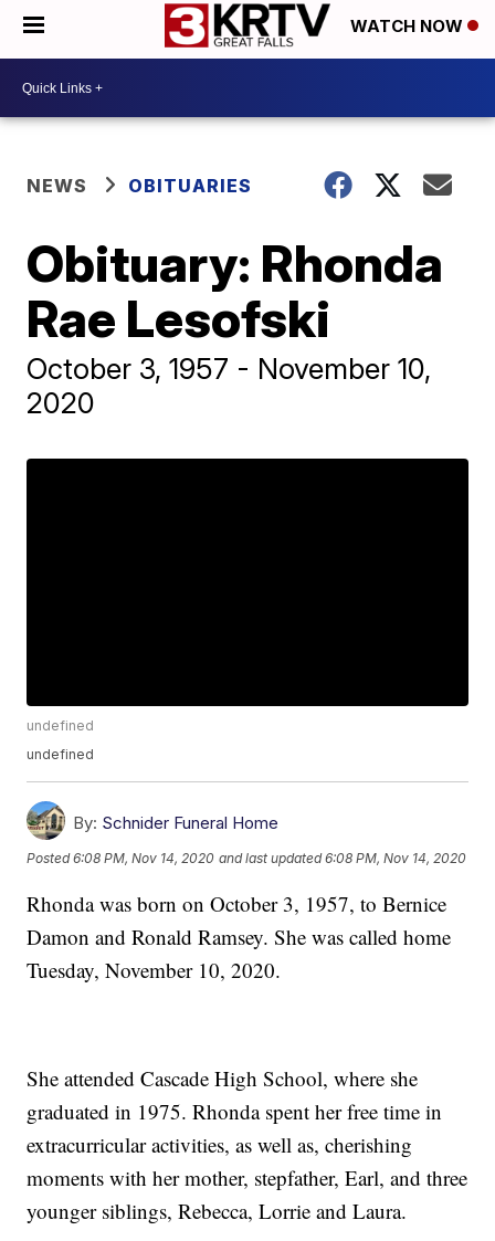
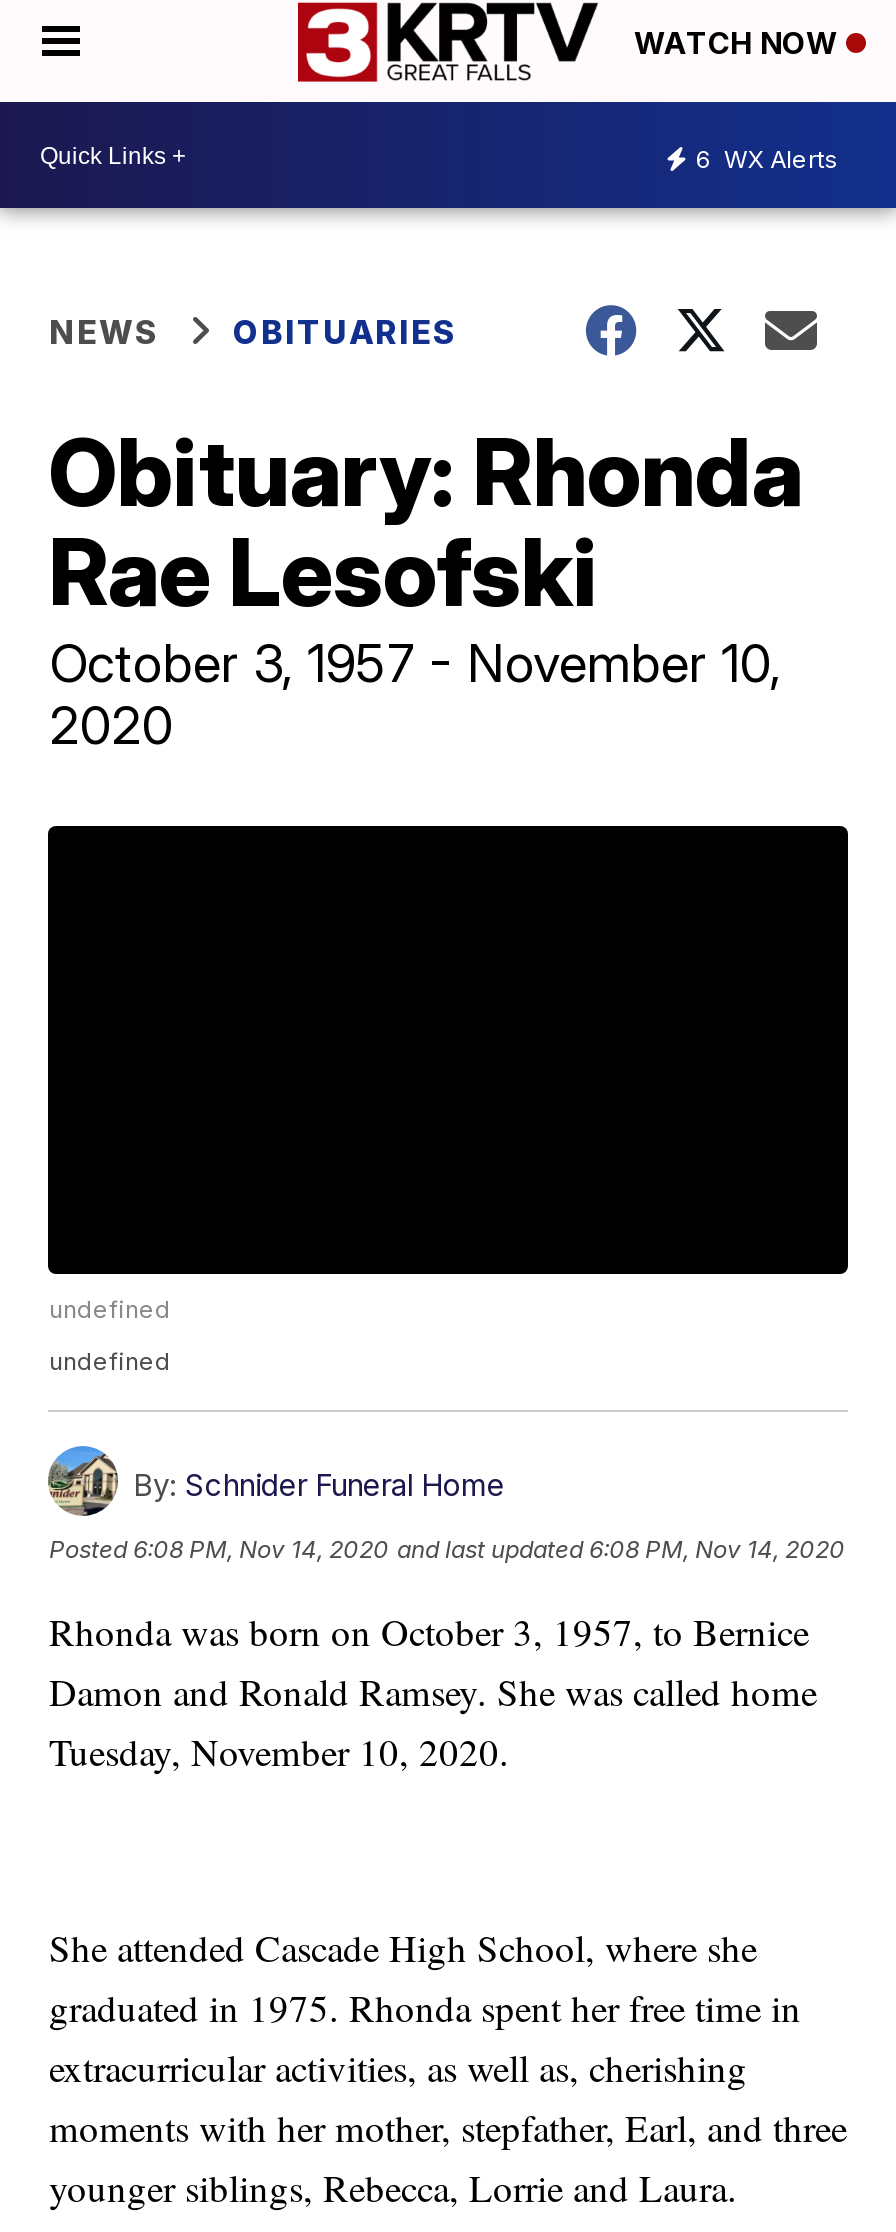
+ 6 WX Alerts
